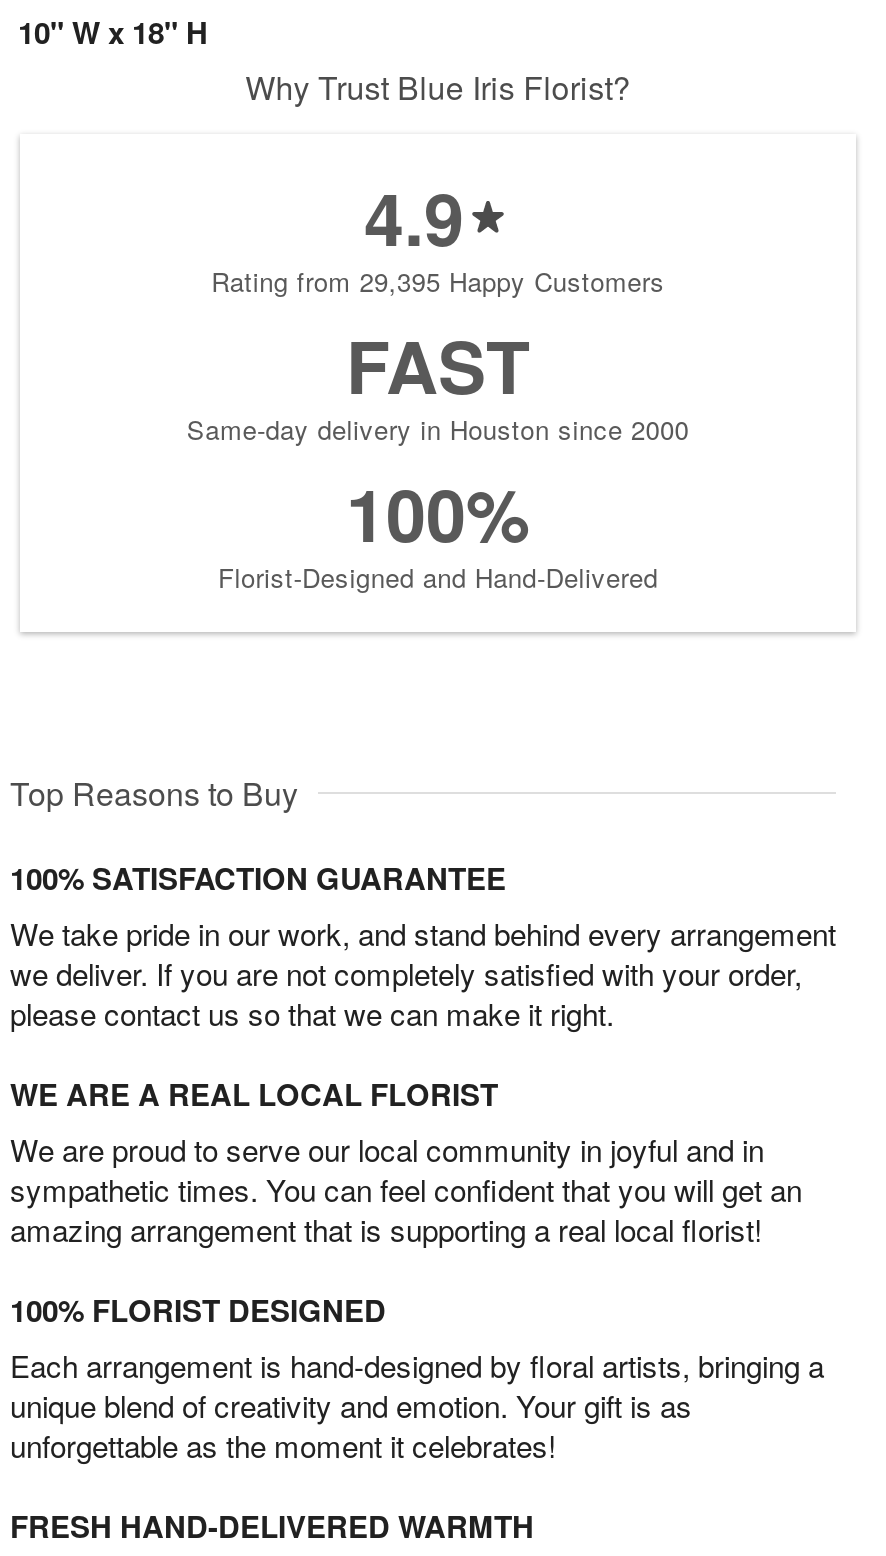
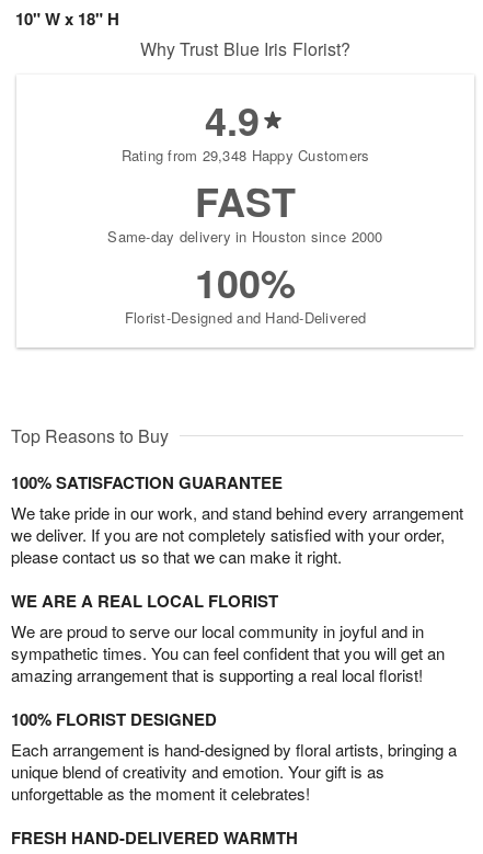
- Rating from 29,395 Happy Customers
+ Rating from 29,348 Happy Customers
